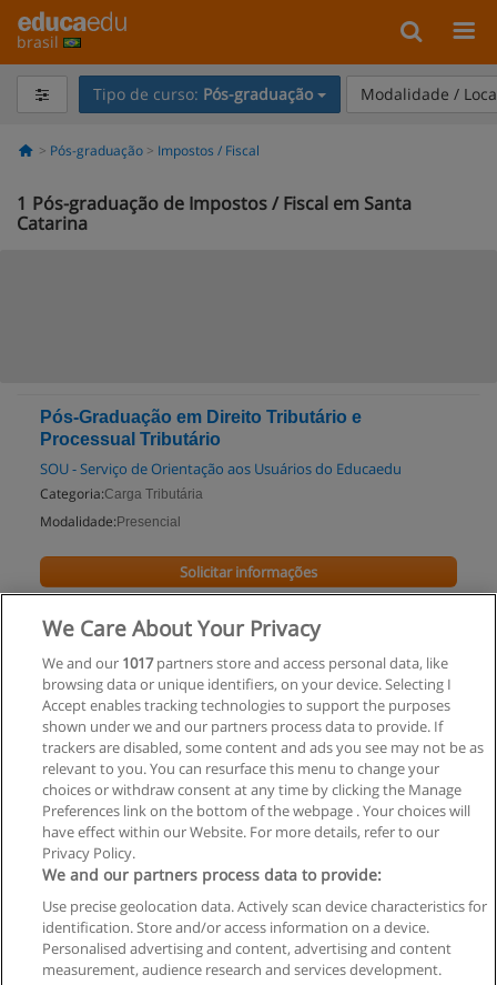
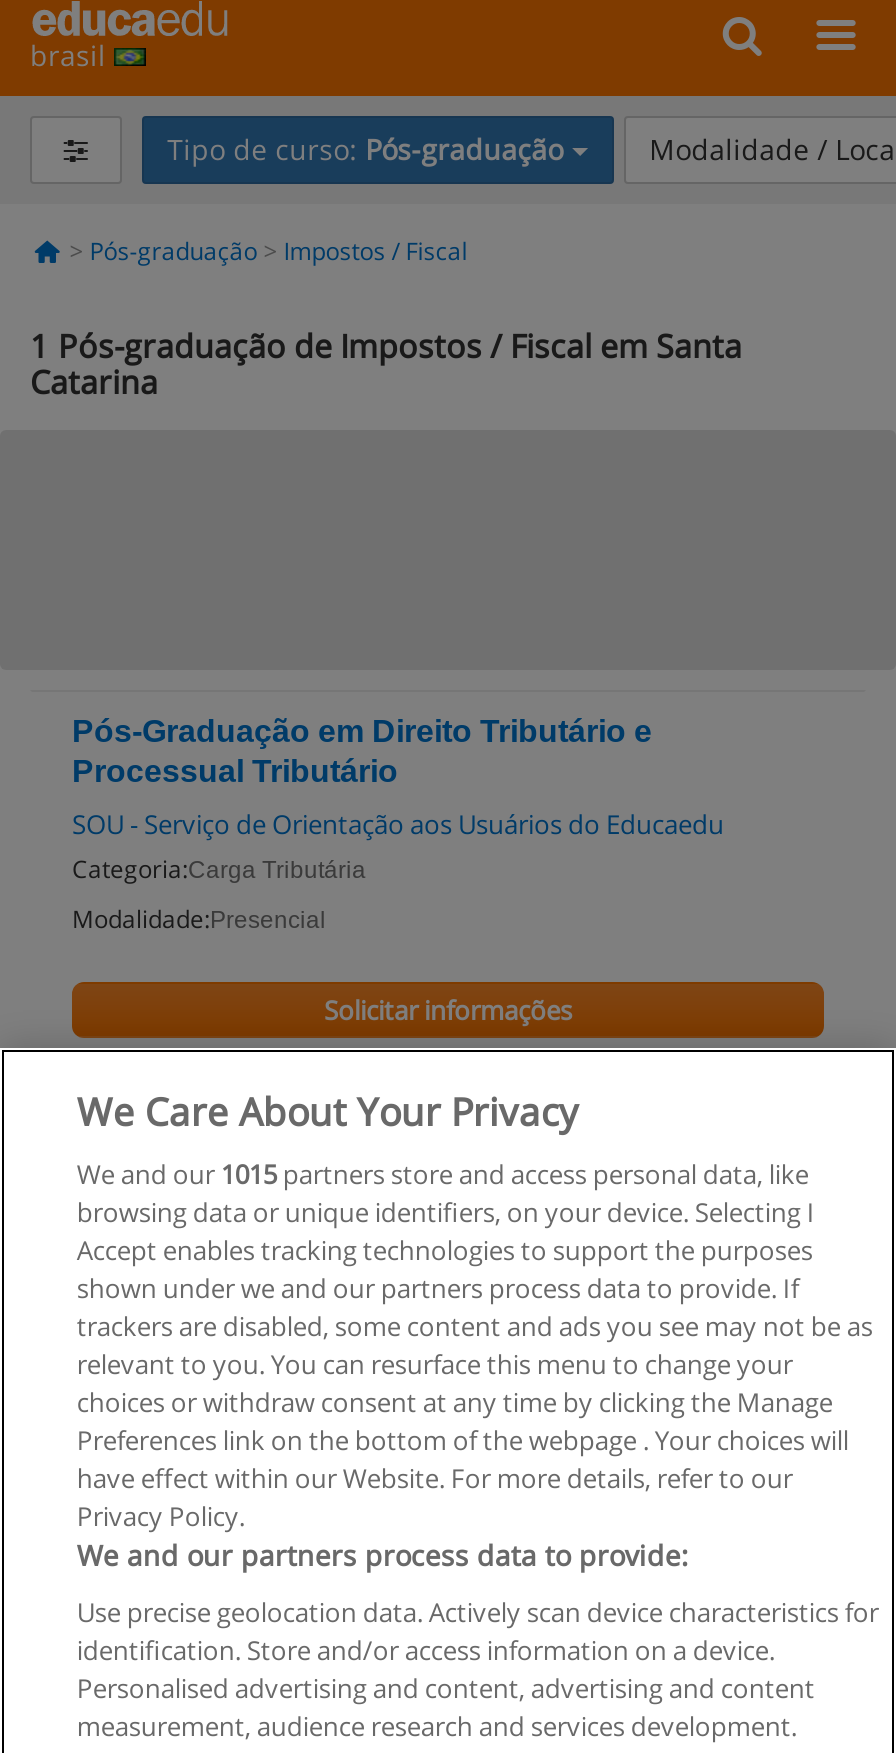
- We and our 1017 partners store and access personal data, like
+ We and our 1015 partners store and access personal data, like
